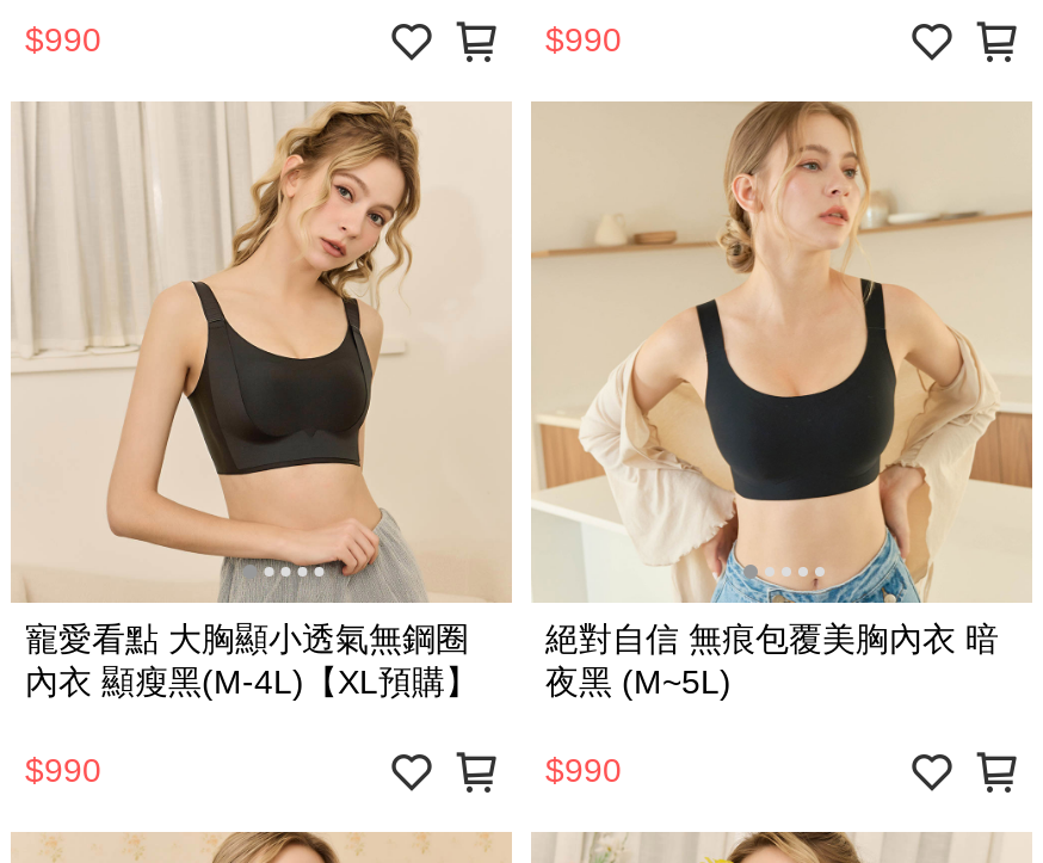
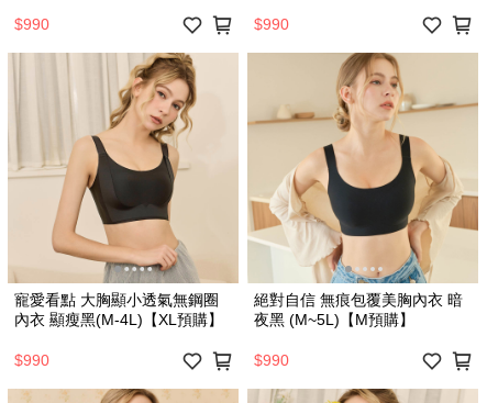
- 內衣 顯瘦黑(M-4L)【XL預購】 夜黑 (M~5L)
+ 內衣 顯瘦黑(M-4L)【XL預購】 夜黑 (M~5L)【M預購】
